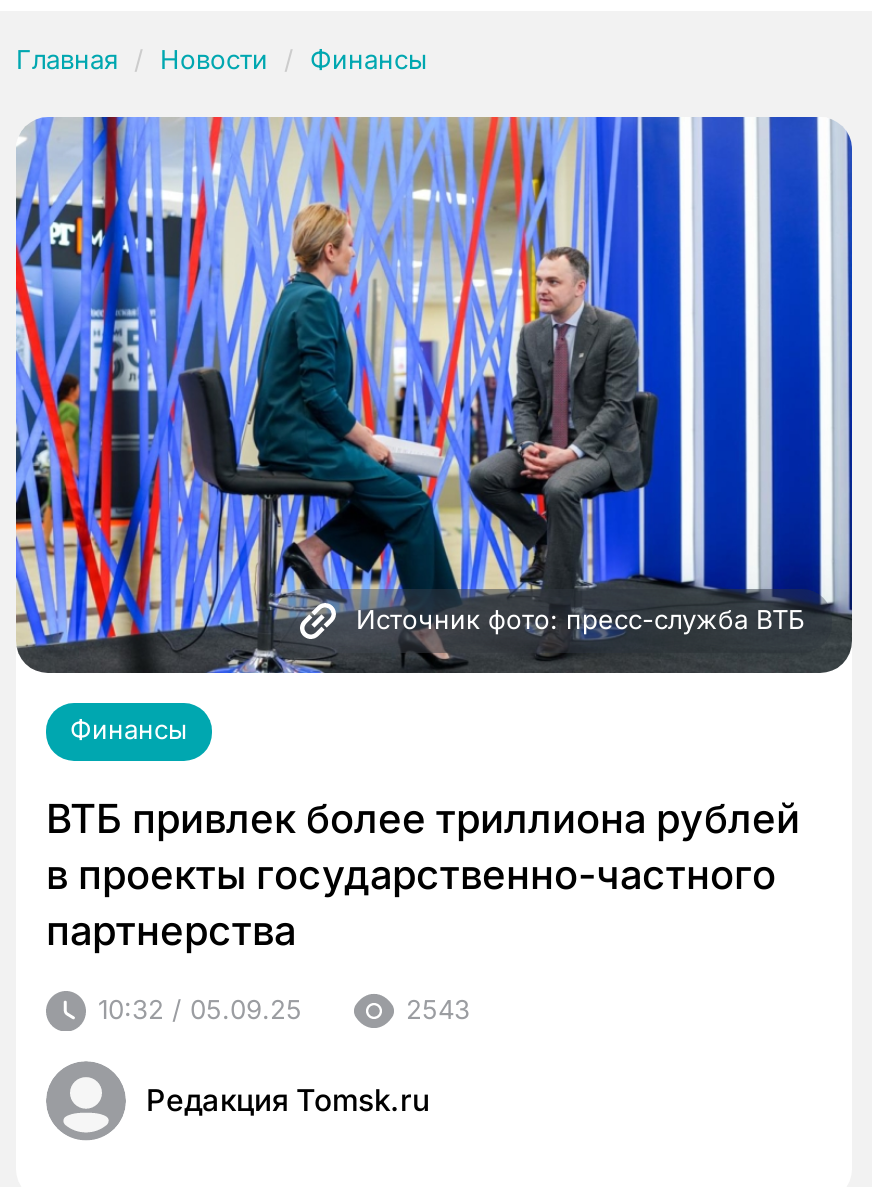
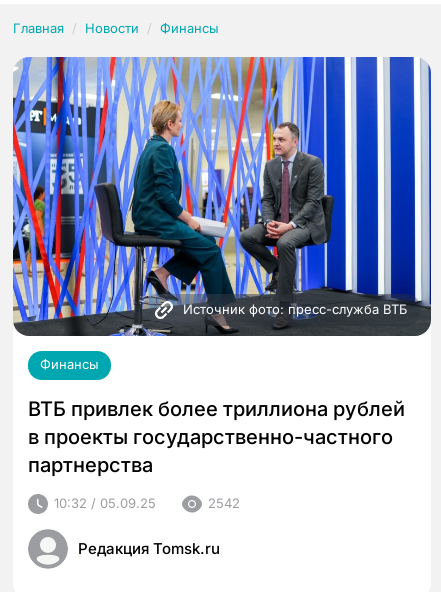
- 2543
+ 2542
